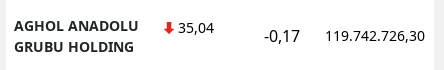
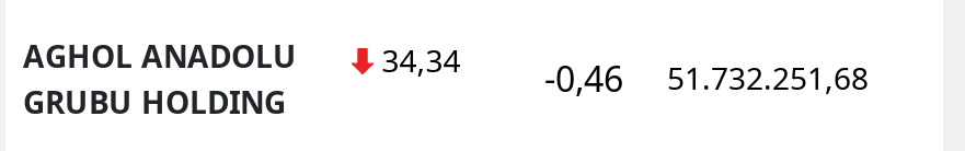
- 35,04
+ 34,34

- -0,17
+ -0,46

- 119.742.726,30
+ 51.732.251,68
